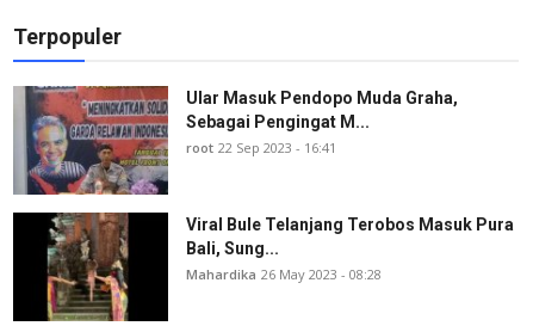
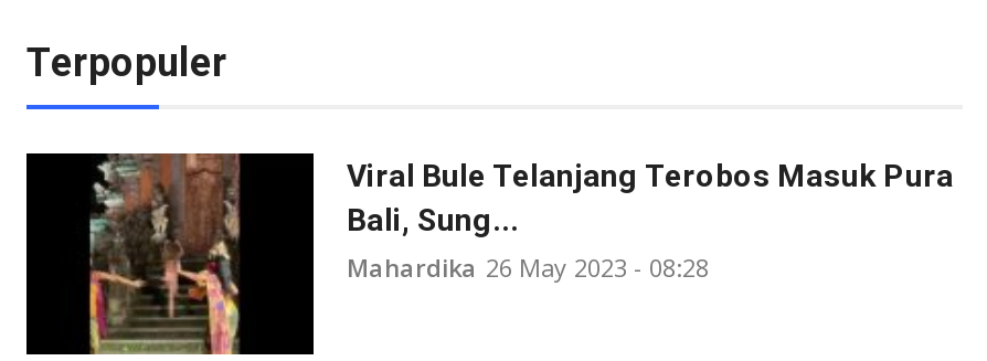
- [image]
- Ular Masuk Pendopo Muda Graha,
- Sebagai Pengingat M...
- root 22 Sep 2023 - 16:41
